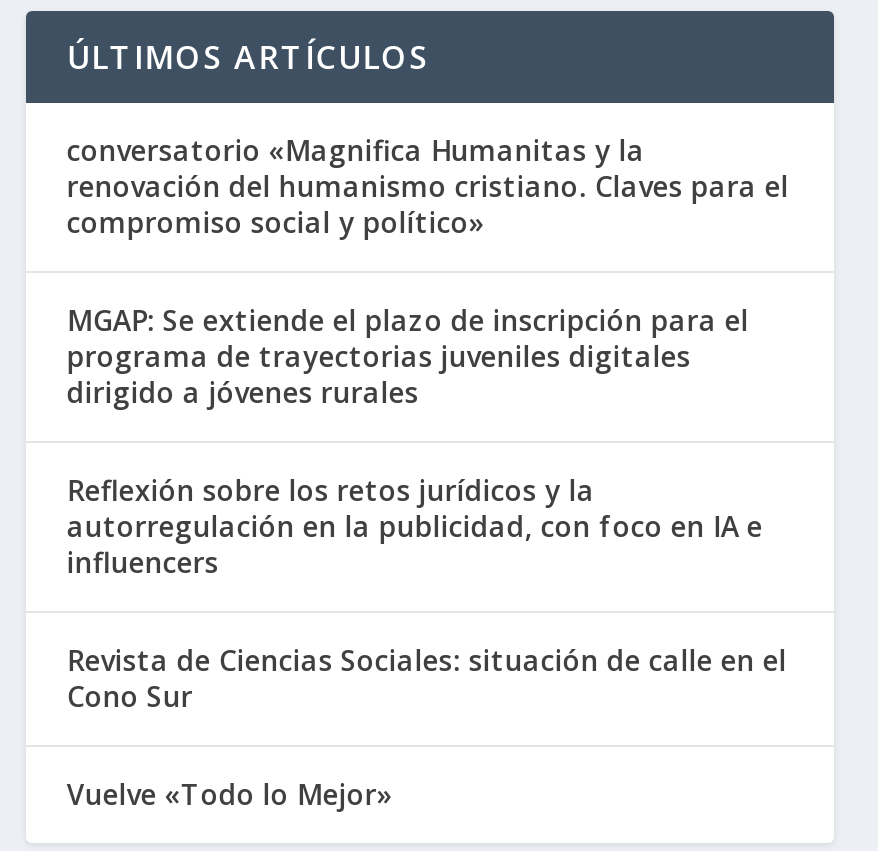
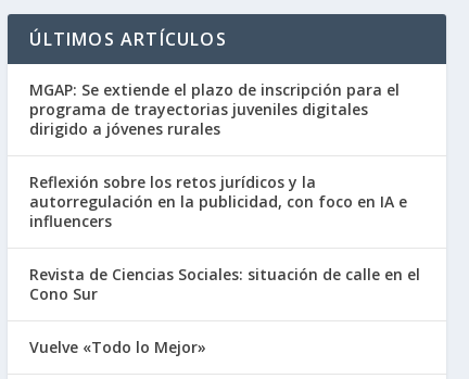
- conversatorio «Magnifica Humanitas y la
- renovación del humanismo cristiano. Claves para el
- compromiso social y político»
